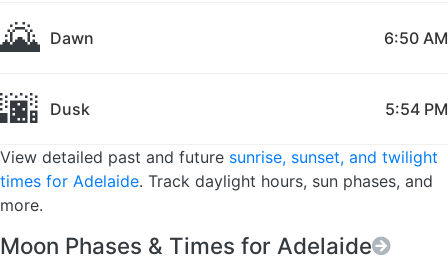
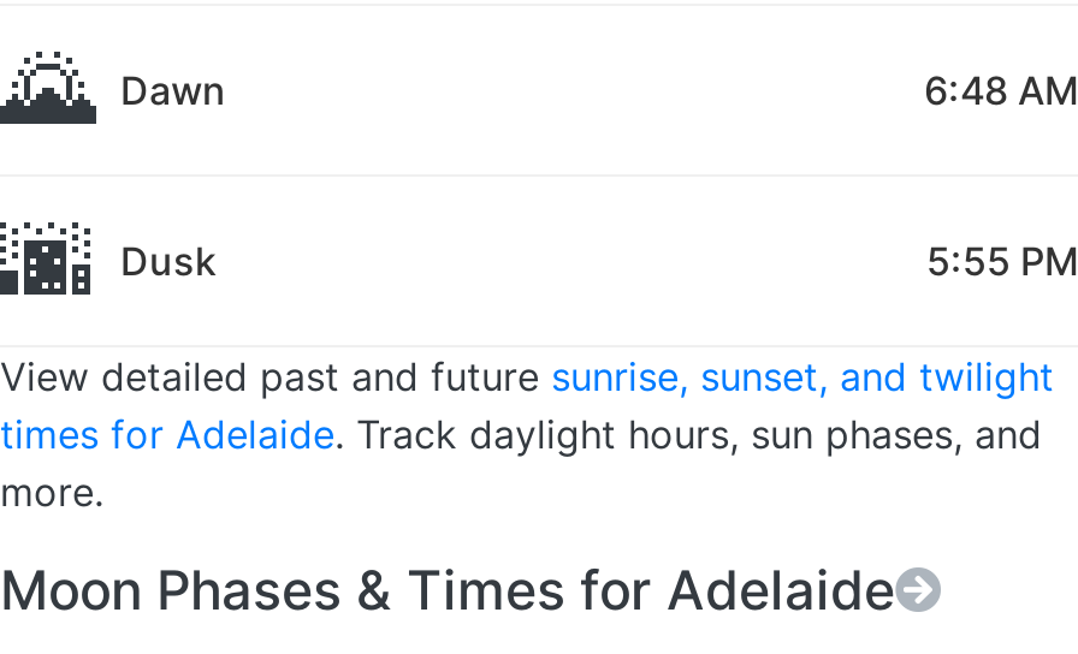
- 6:50 AM
+ 6:48 AM

- 5:54 PM
+ 5:55 PM
